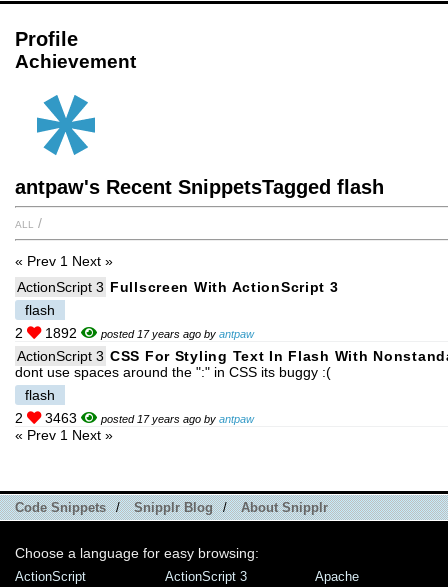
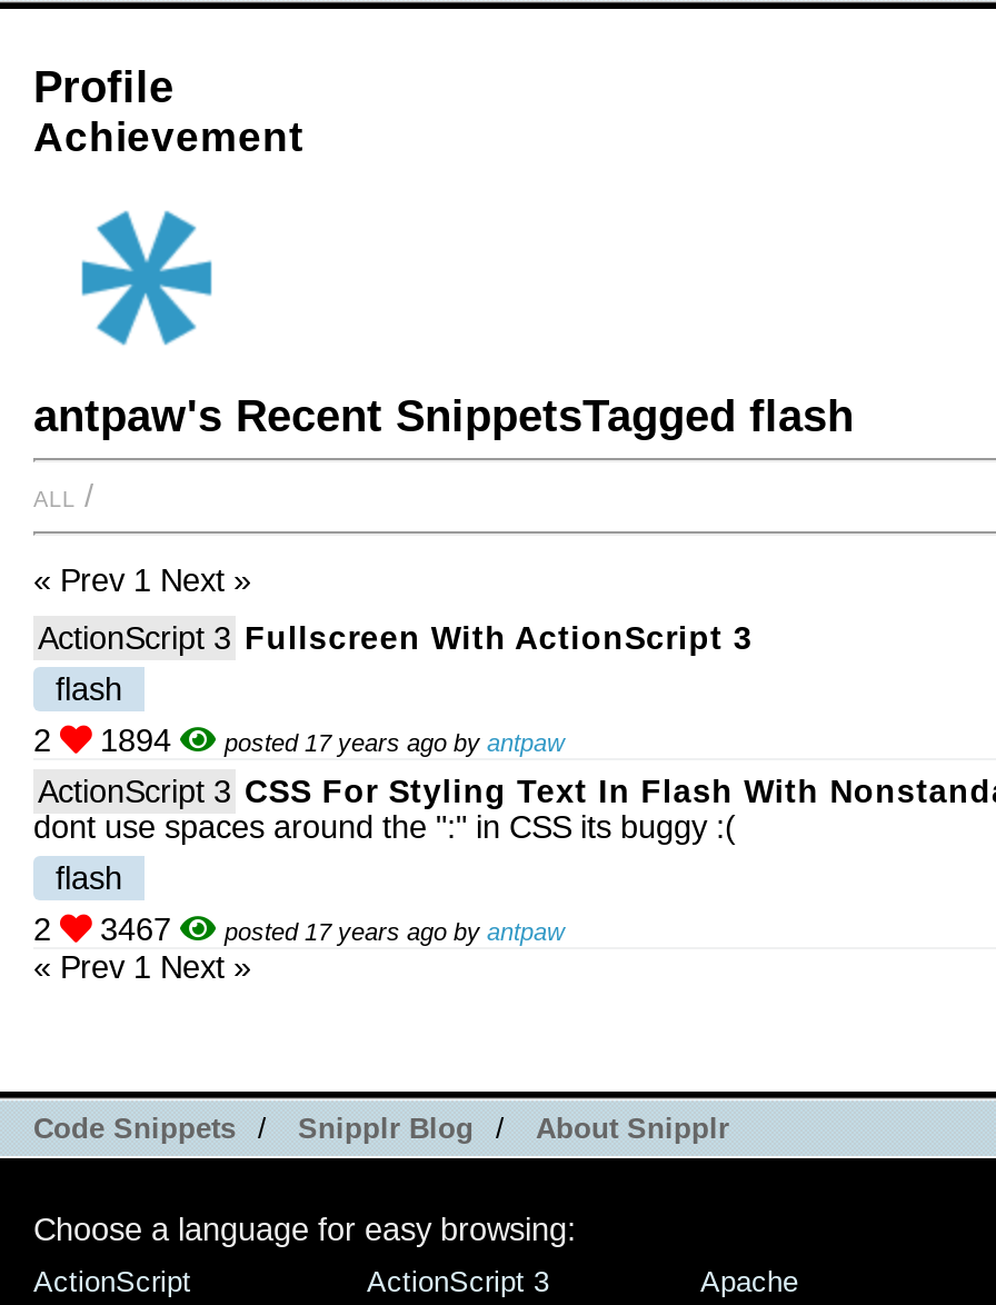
- 2 1892 posted 17 years ago by antpaw
+ 2 1894 posted 17 years ago by antpaw

- 2 3463 posted 17 years ago by antpaw
+ 2 3467 posted 17 years ago by antpaw
